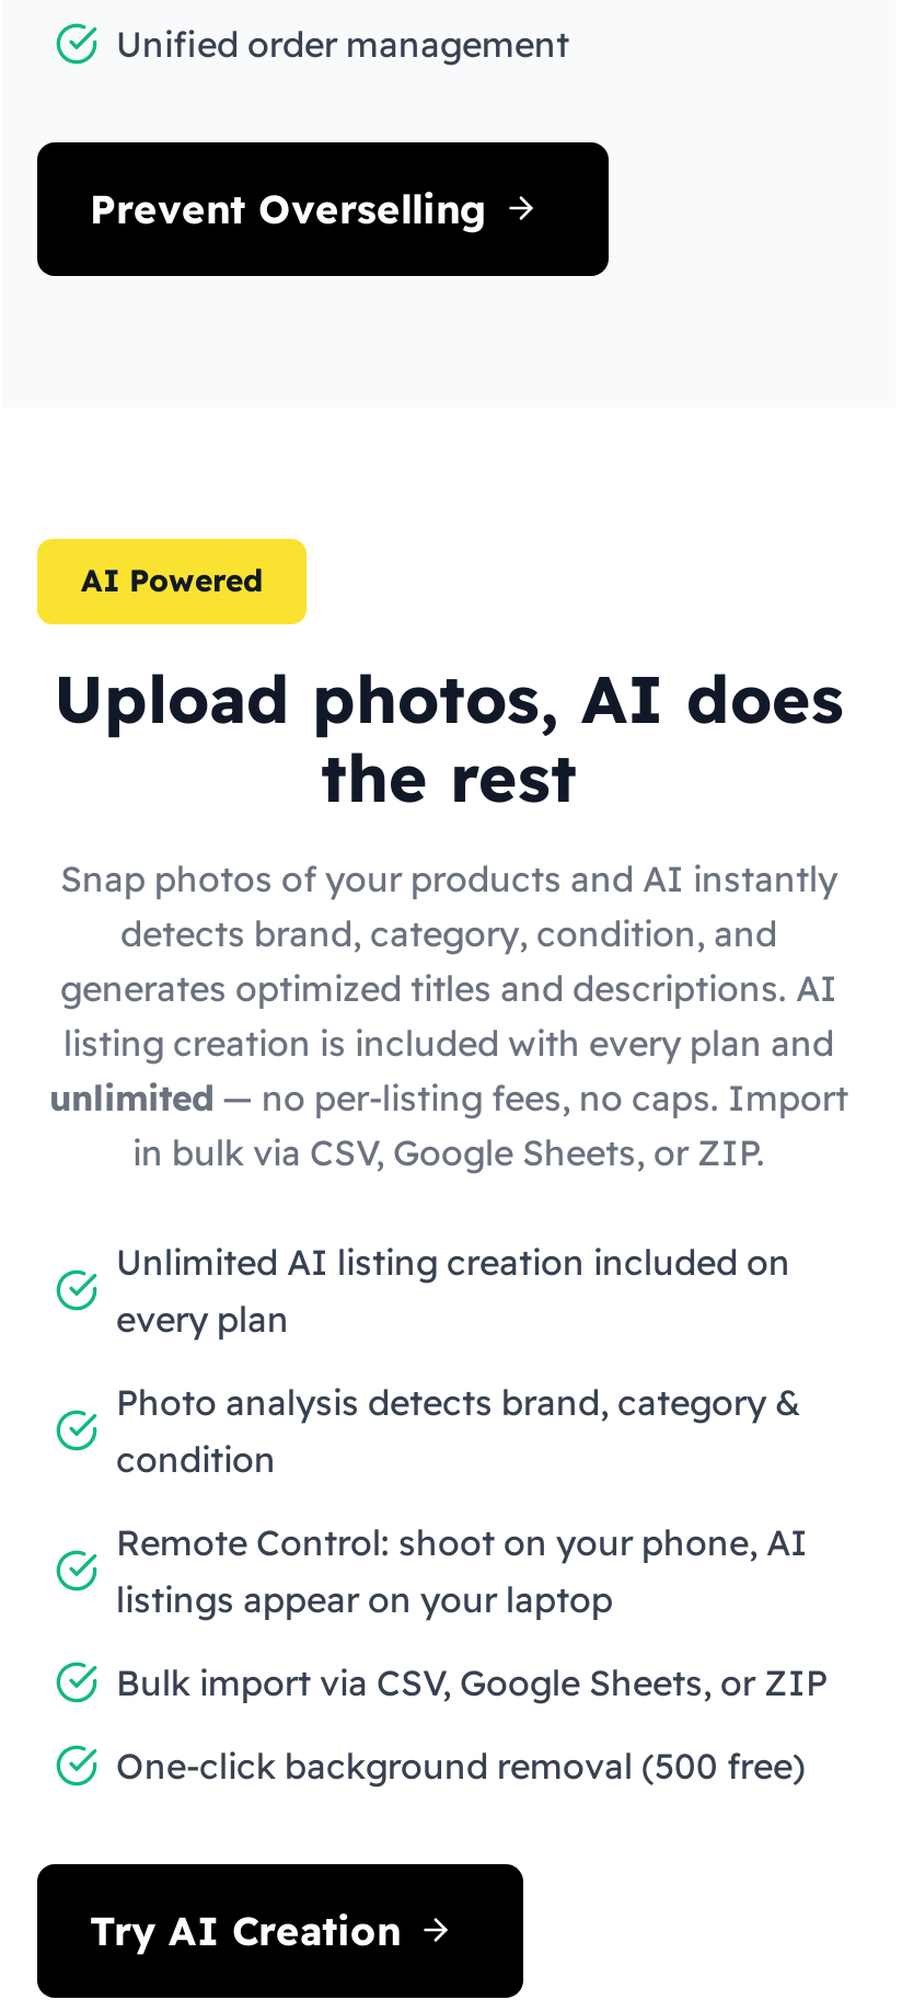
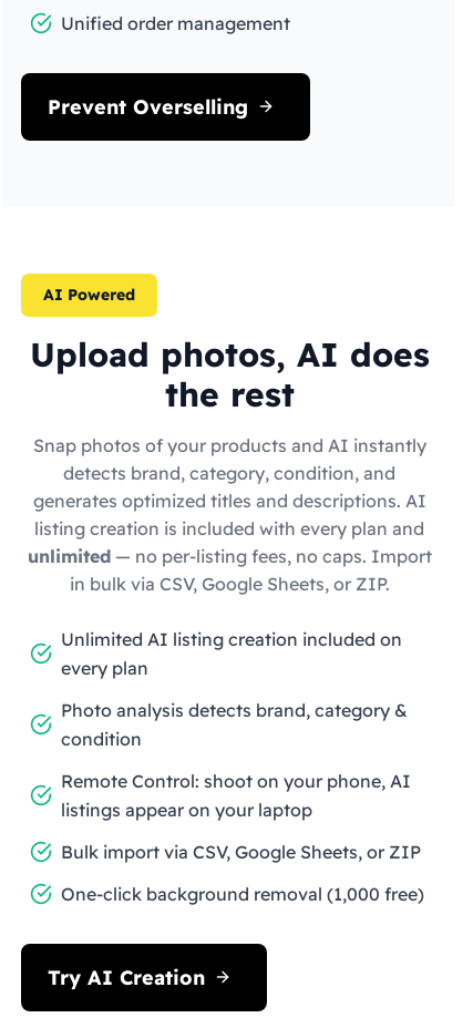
- One-click background removal (500 free)
+ One-click background removal (1,000 free)
